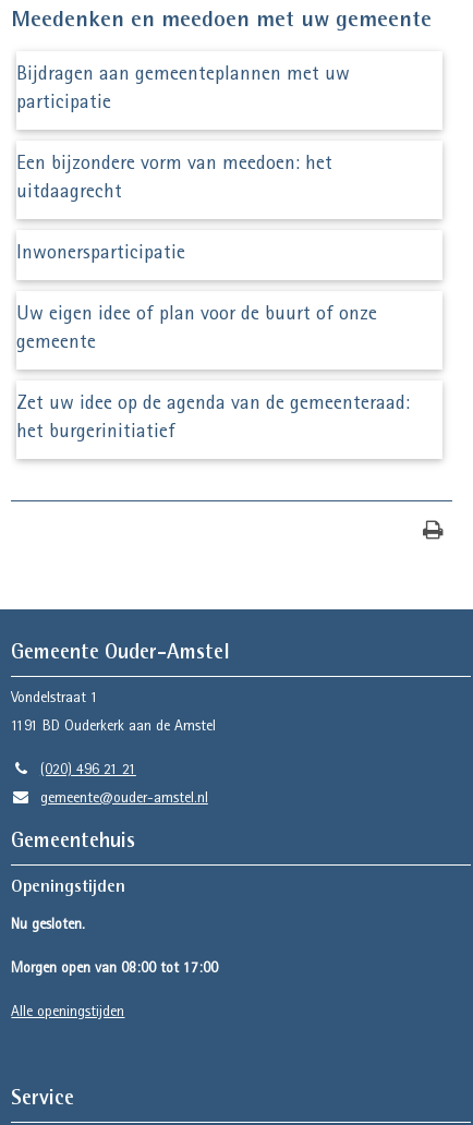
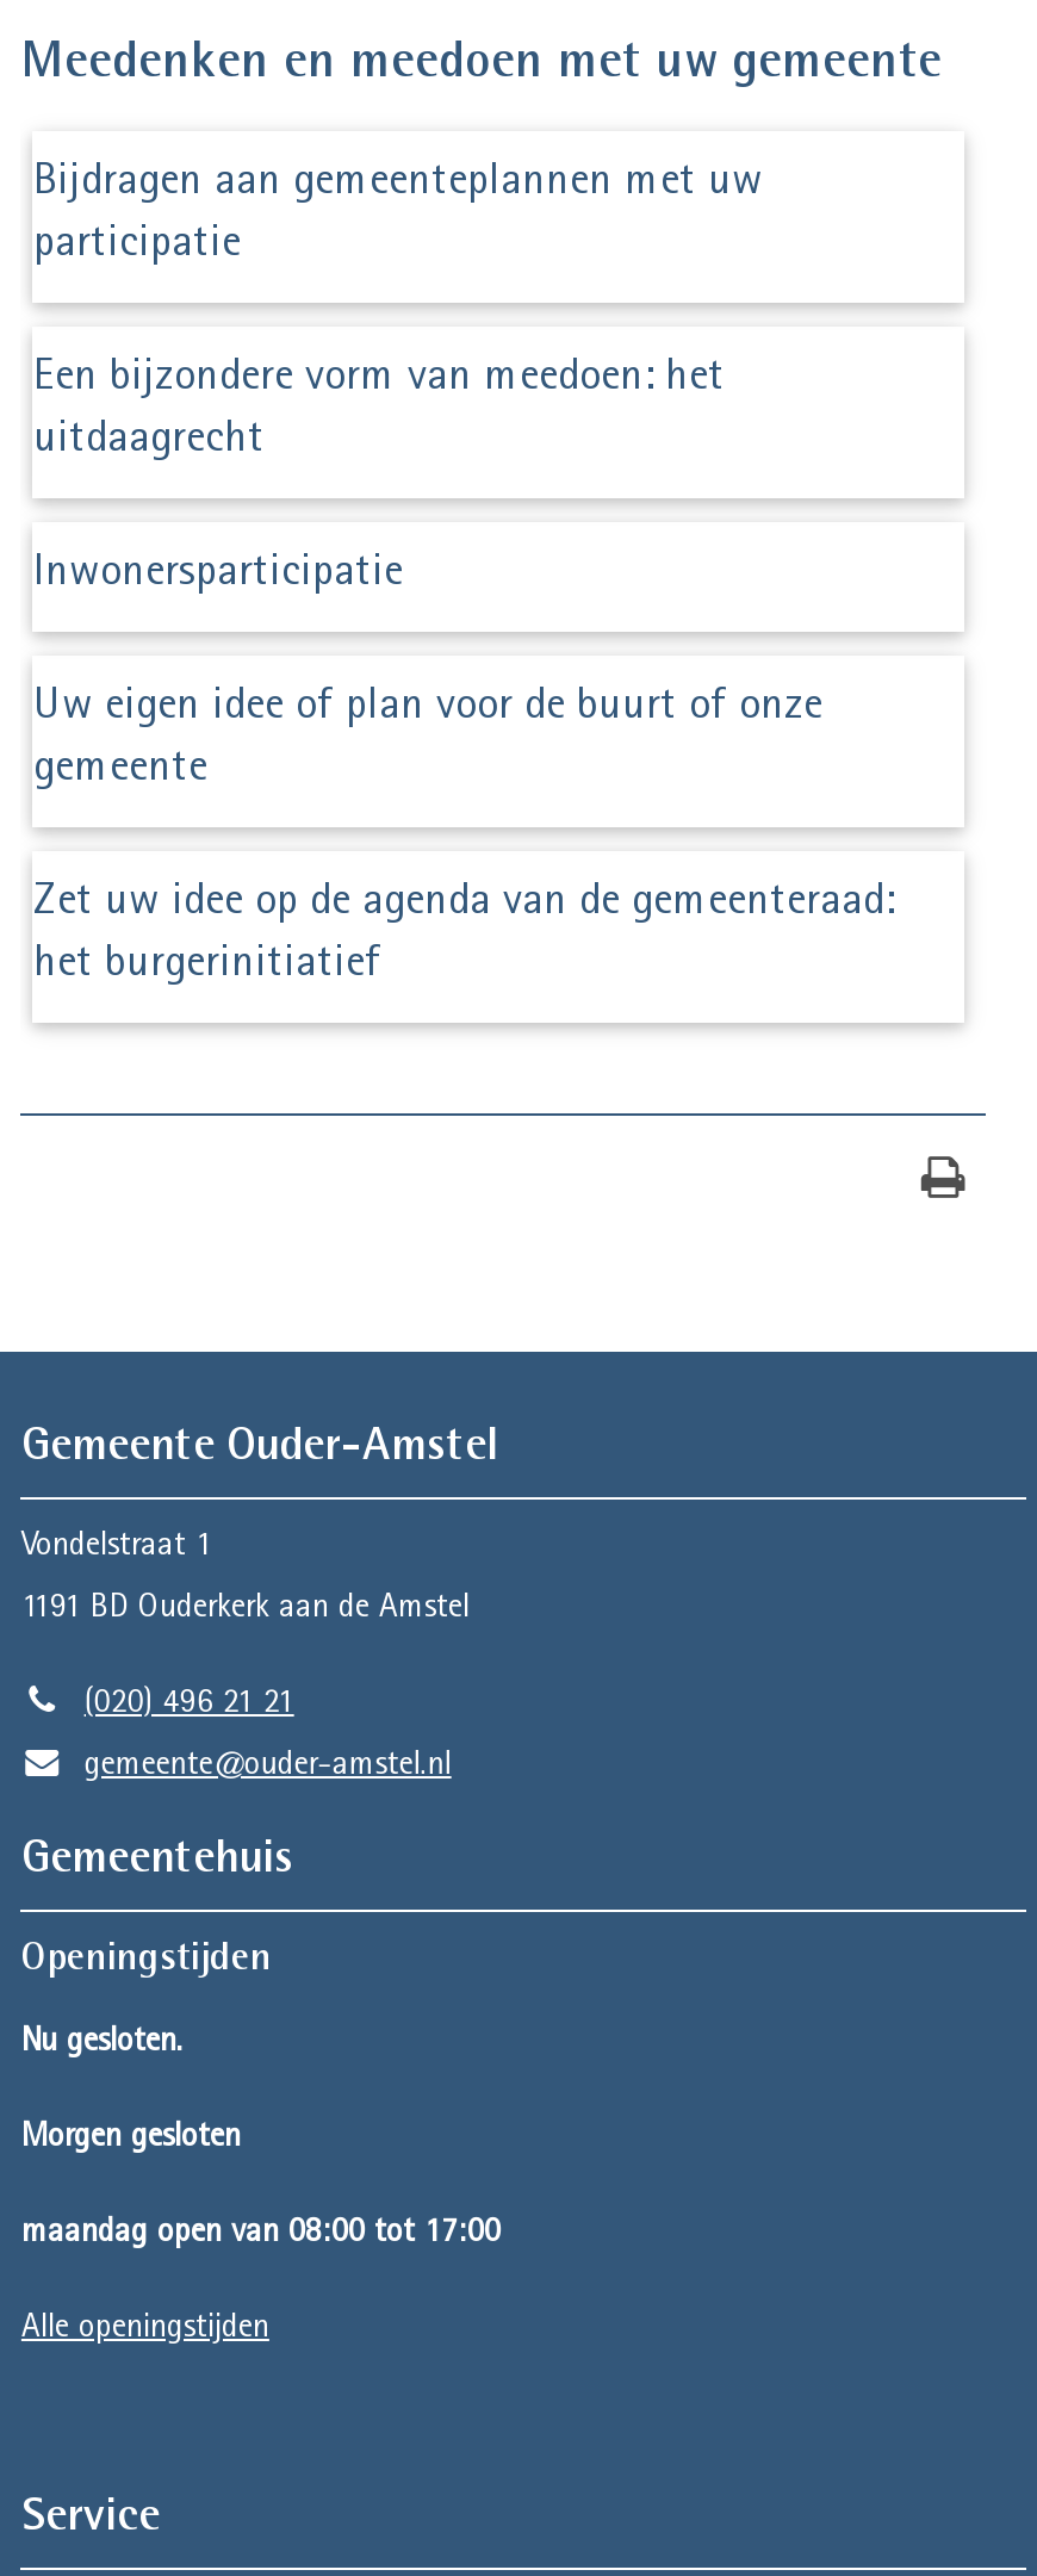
- Morgen open van 08:00 tot 17:00
+ Morgen gesloten
+ maandag open van 08:00 tot 17:00
